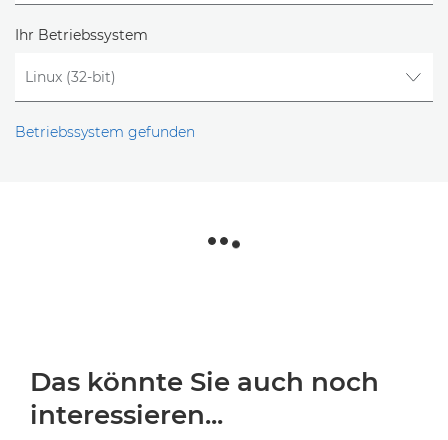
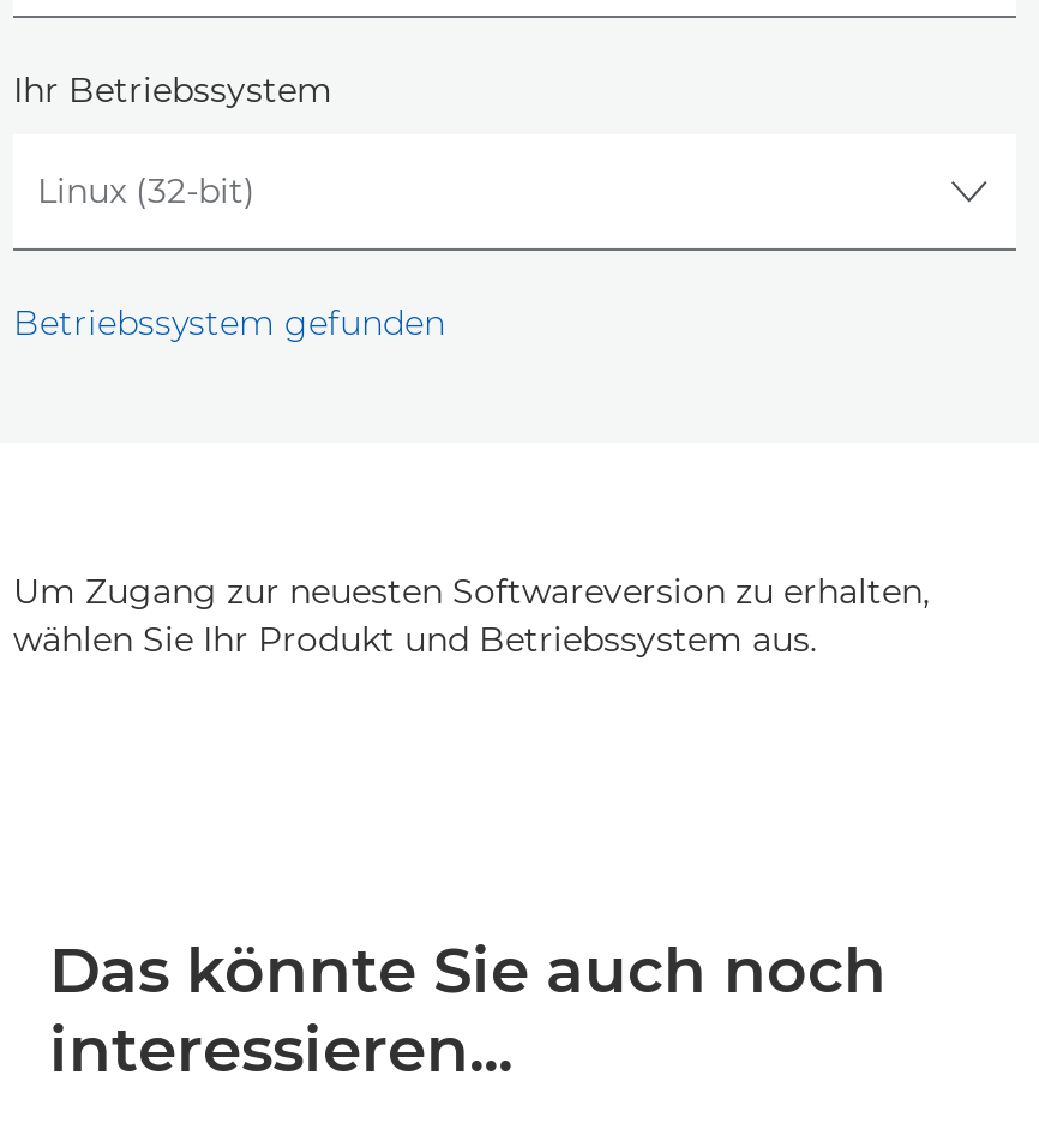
+ Um Zugang zur neuesten Softwareversion zu erhalten,
+ wählen Sie Ihr Produkt und Betriebssystem aus.
